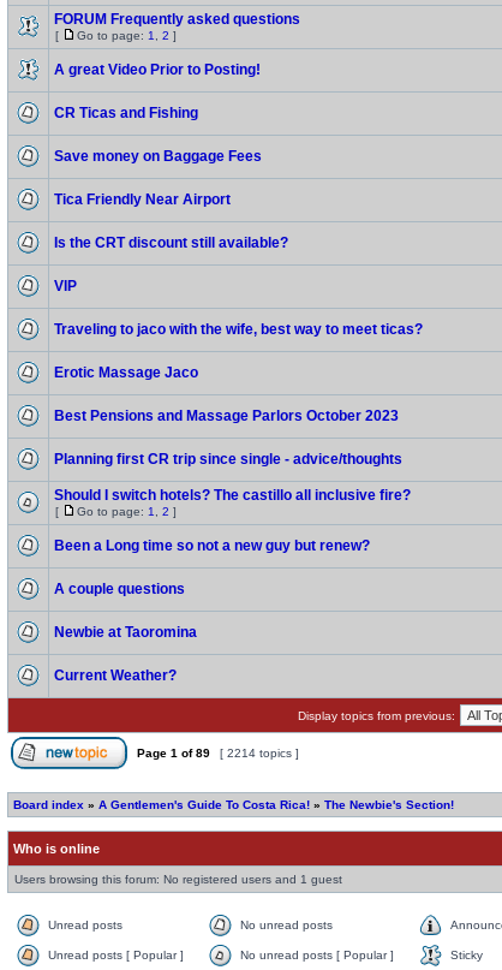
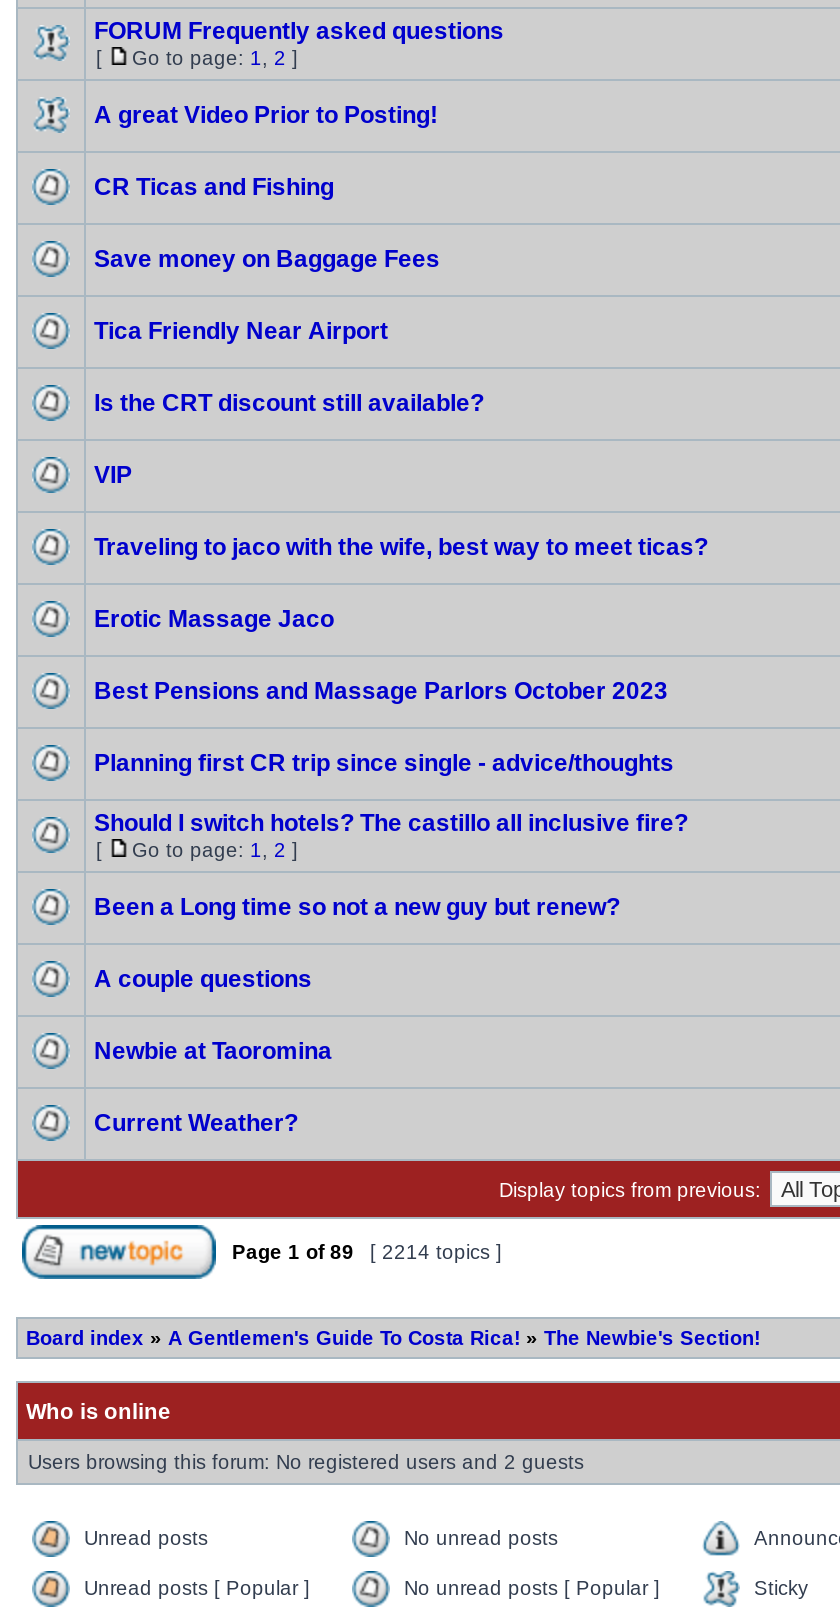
- Users browsing this forum: No registered users and 1 guest
+ Users browsing this forum: No registered users and 2 guests
